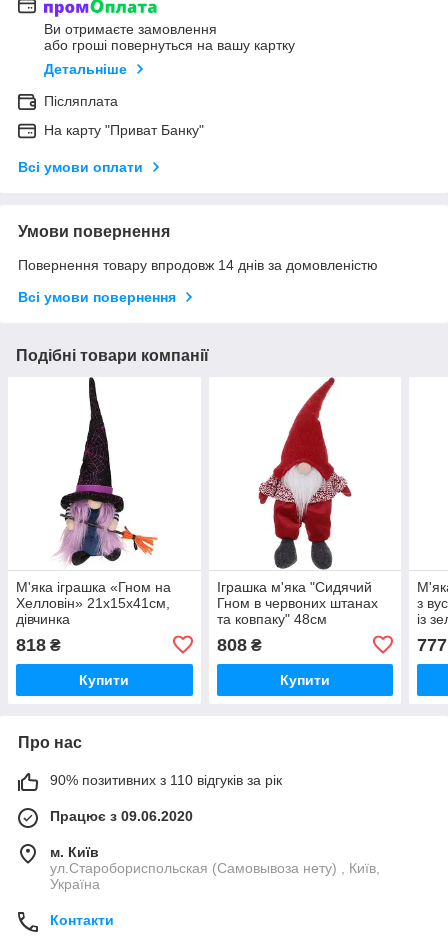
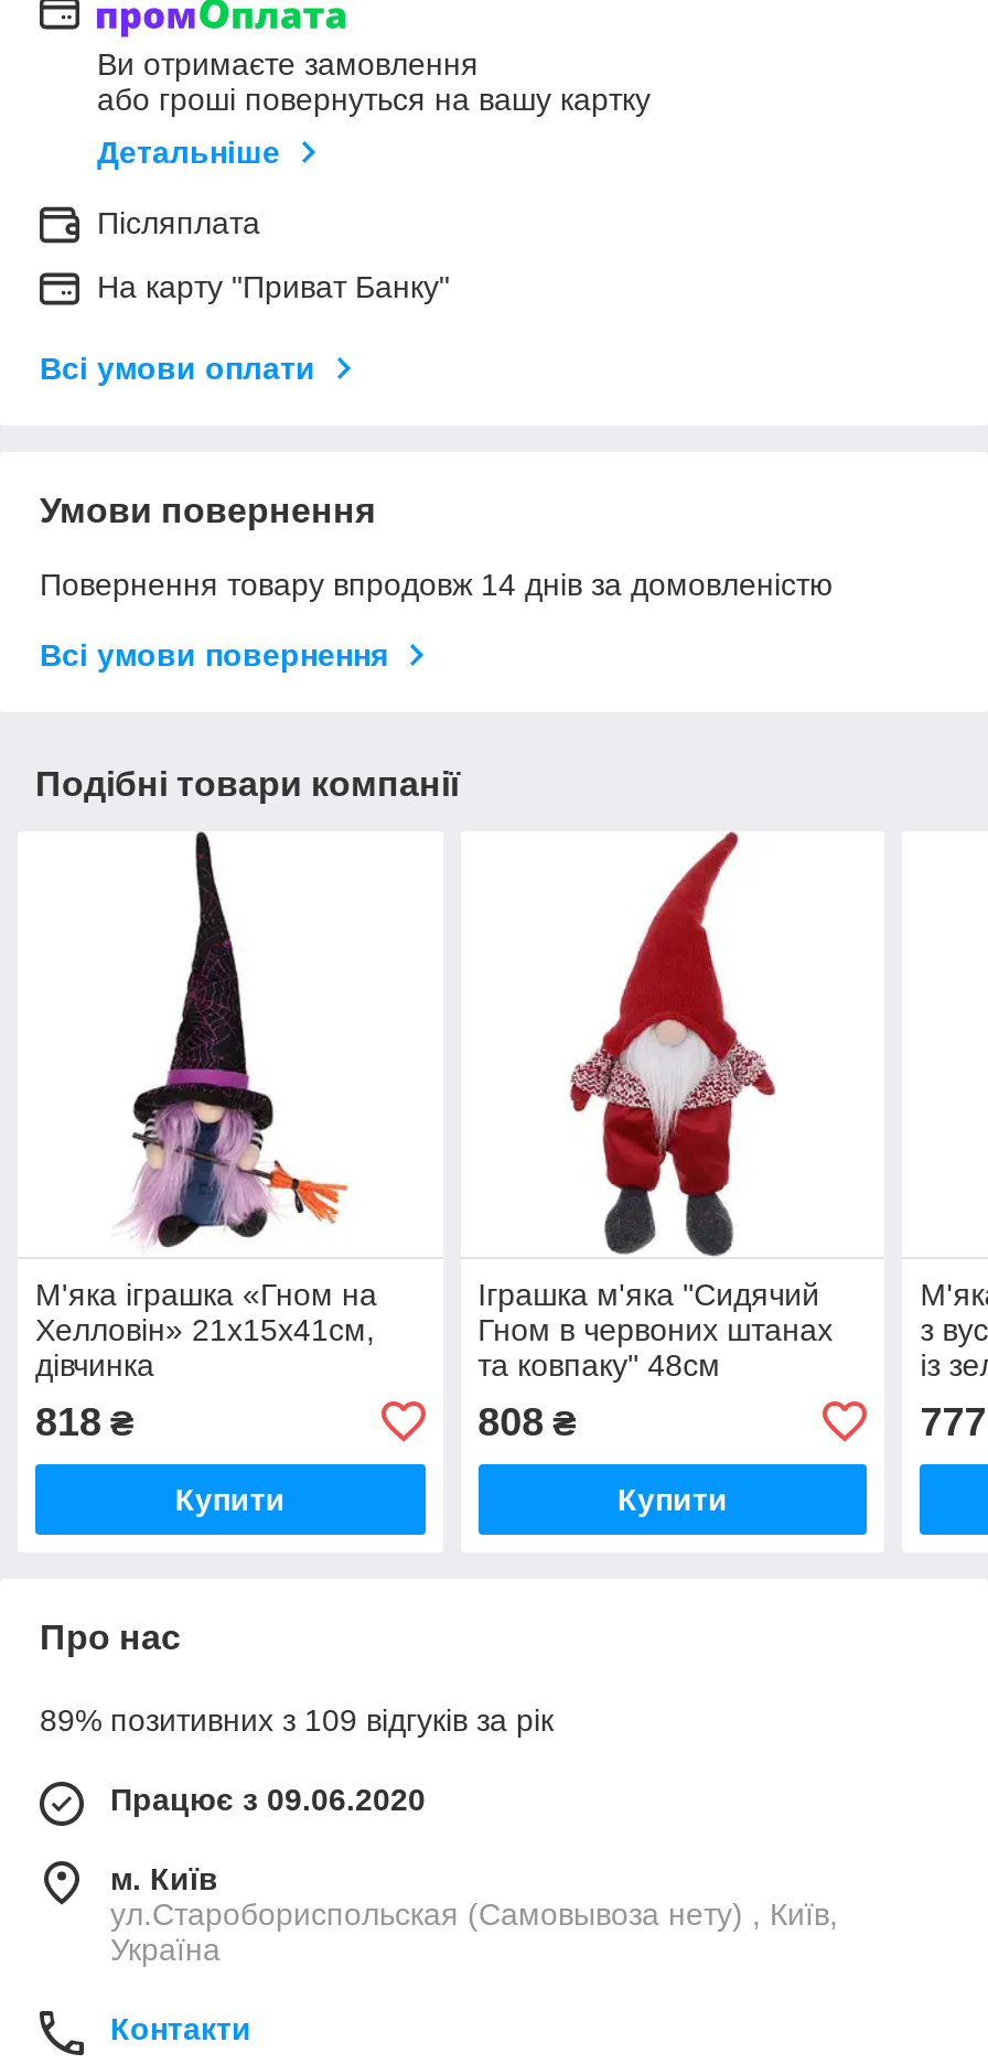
- 90% позитивних з 110 відгуків за рік
+ 89% позитивних з 109 відгуків за рік
